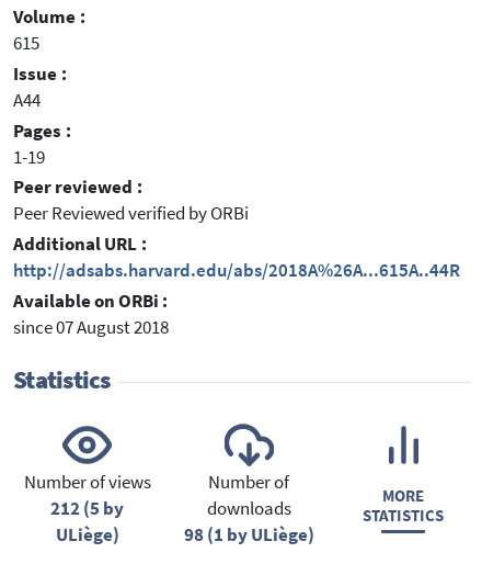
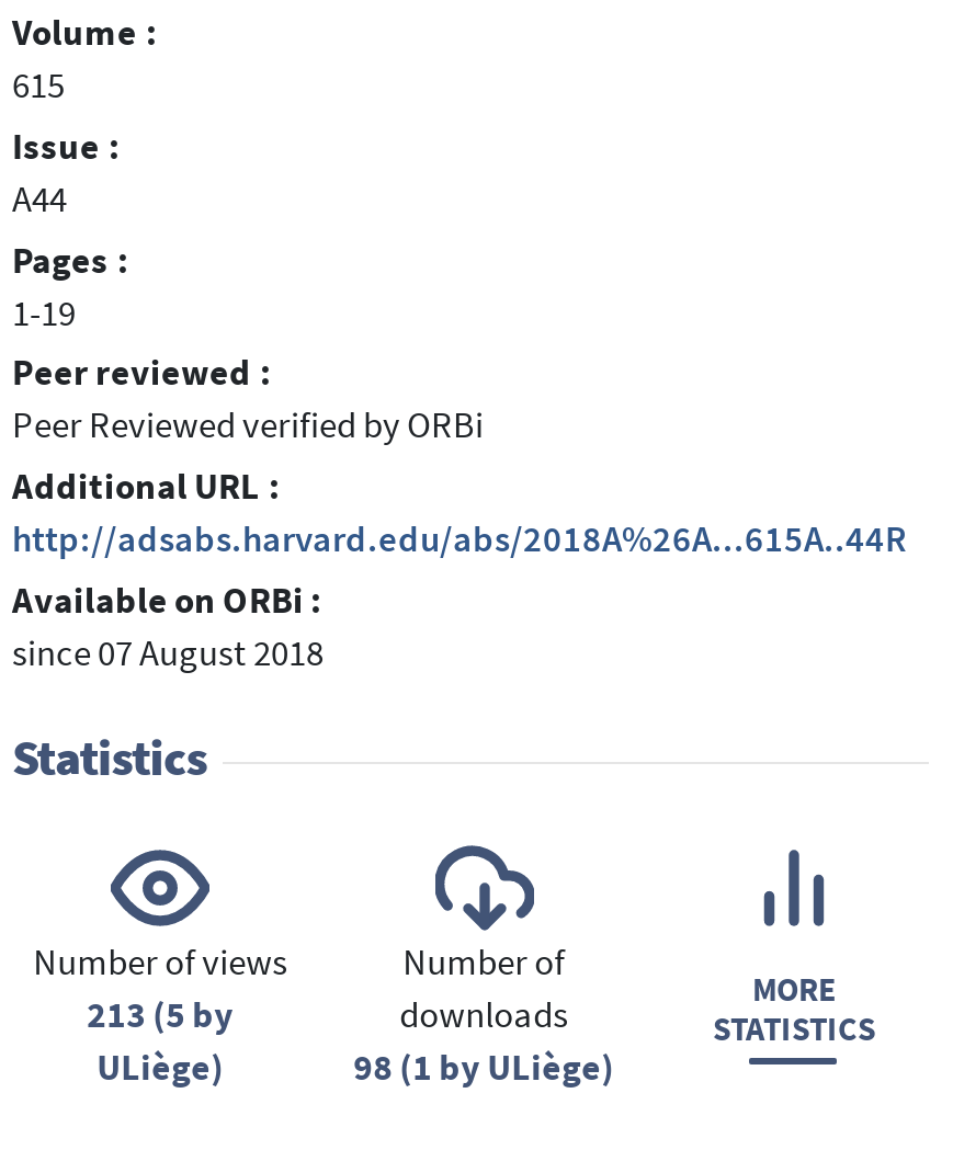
- 212 (5 by
+ 213 (5 by
